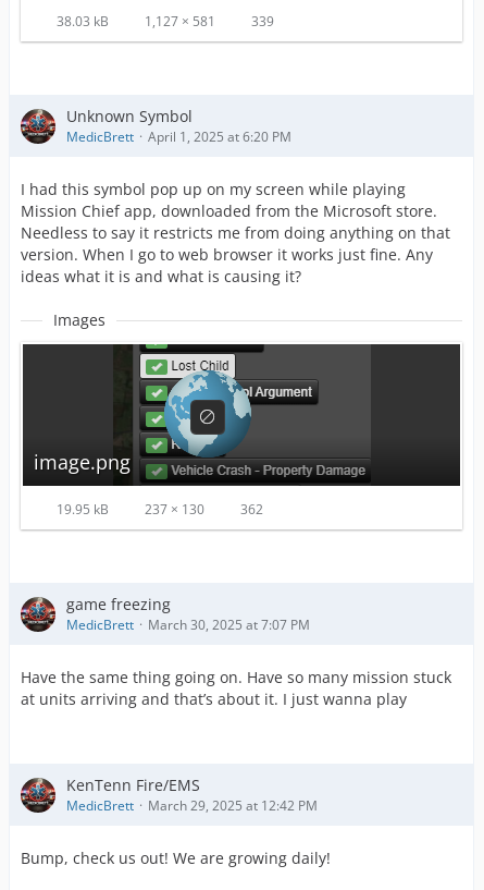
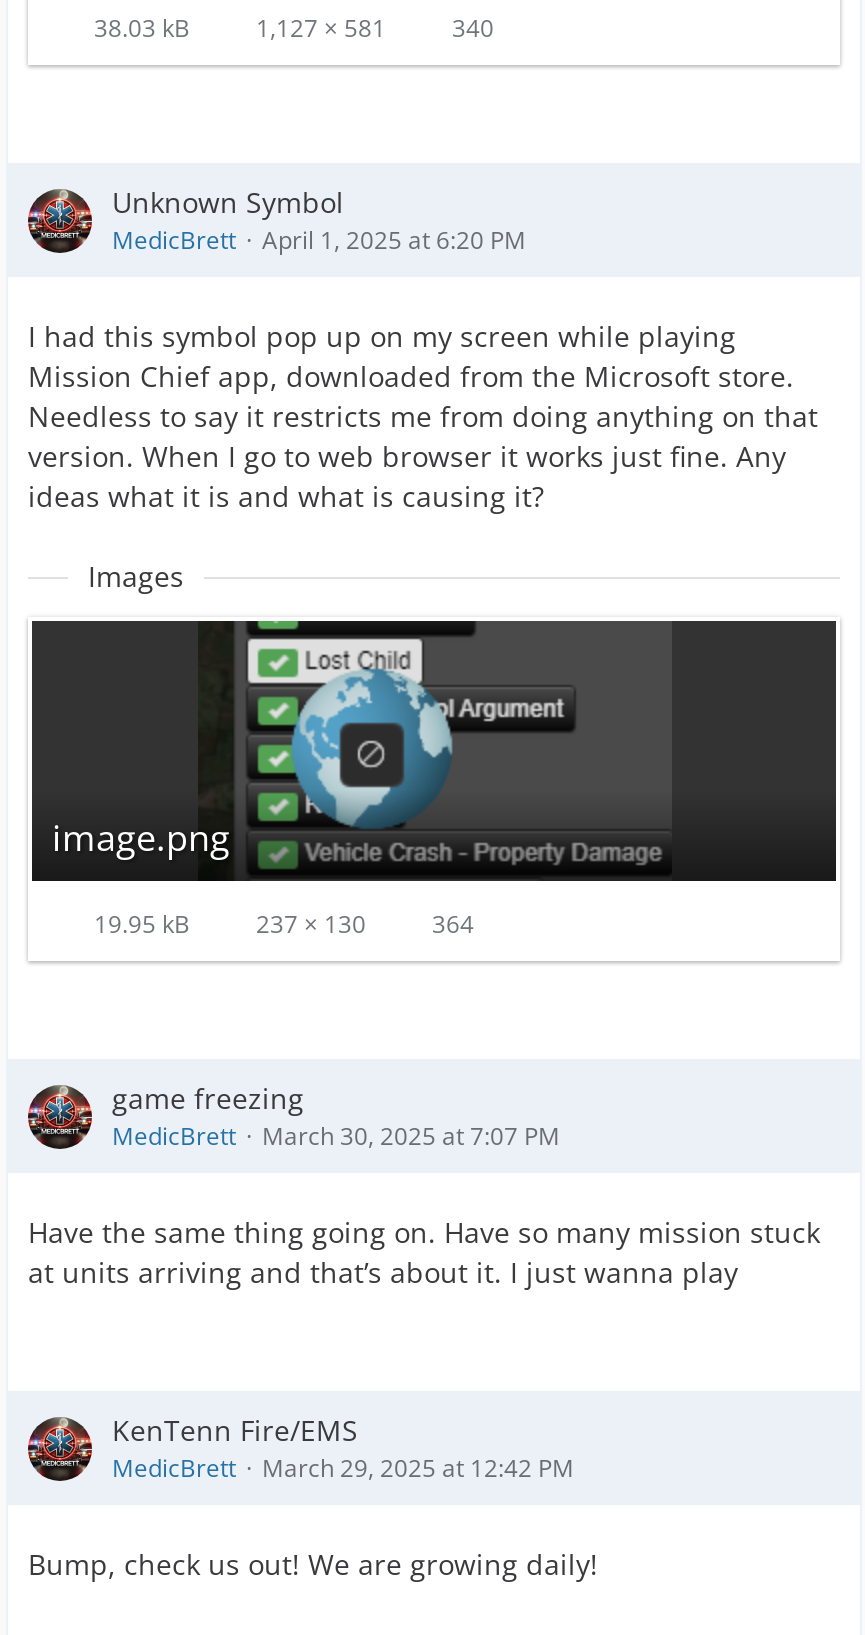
- 38.03 kB 1,127 × 581 339
+ 38.03 kB 1,127 × 581 340

- 19.95 kB 237 × 130 362
+ 19.95 kB 237 × 130 364
